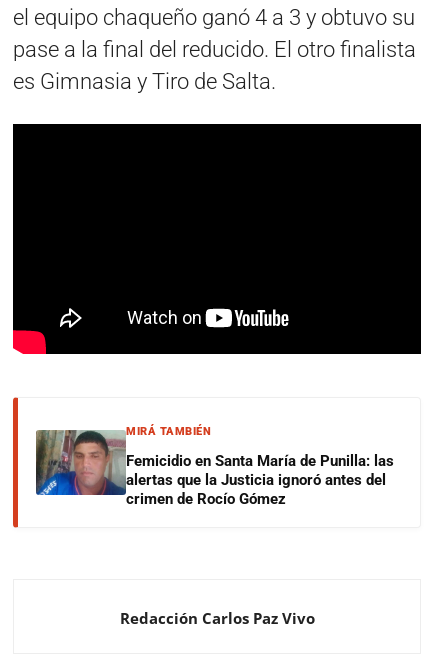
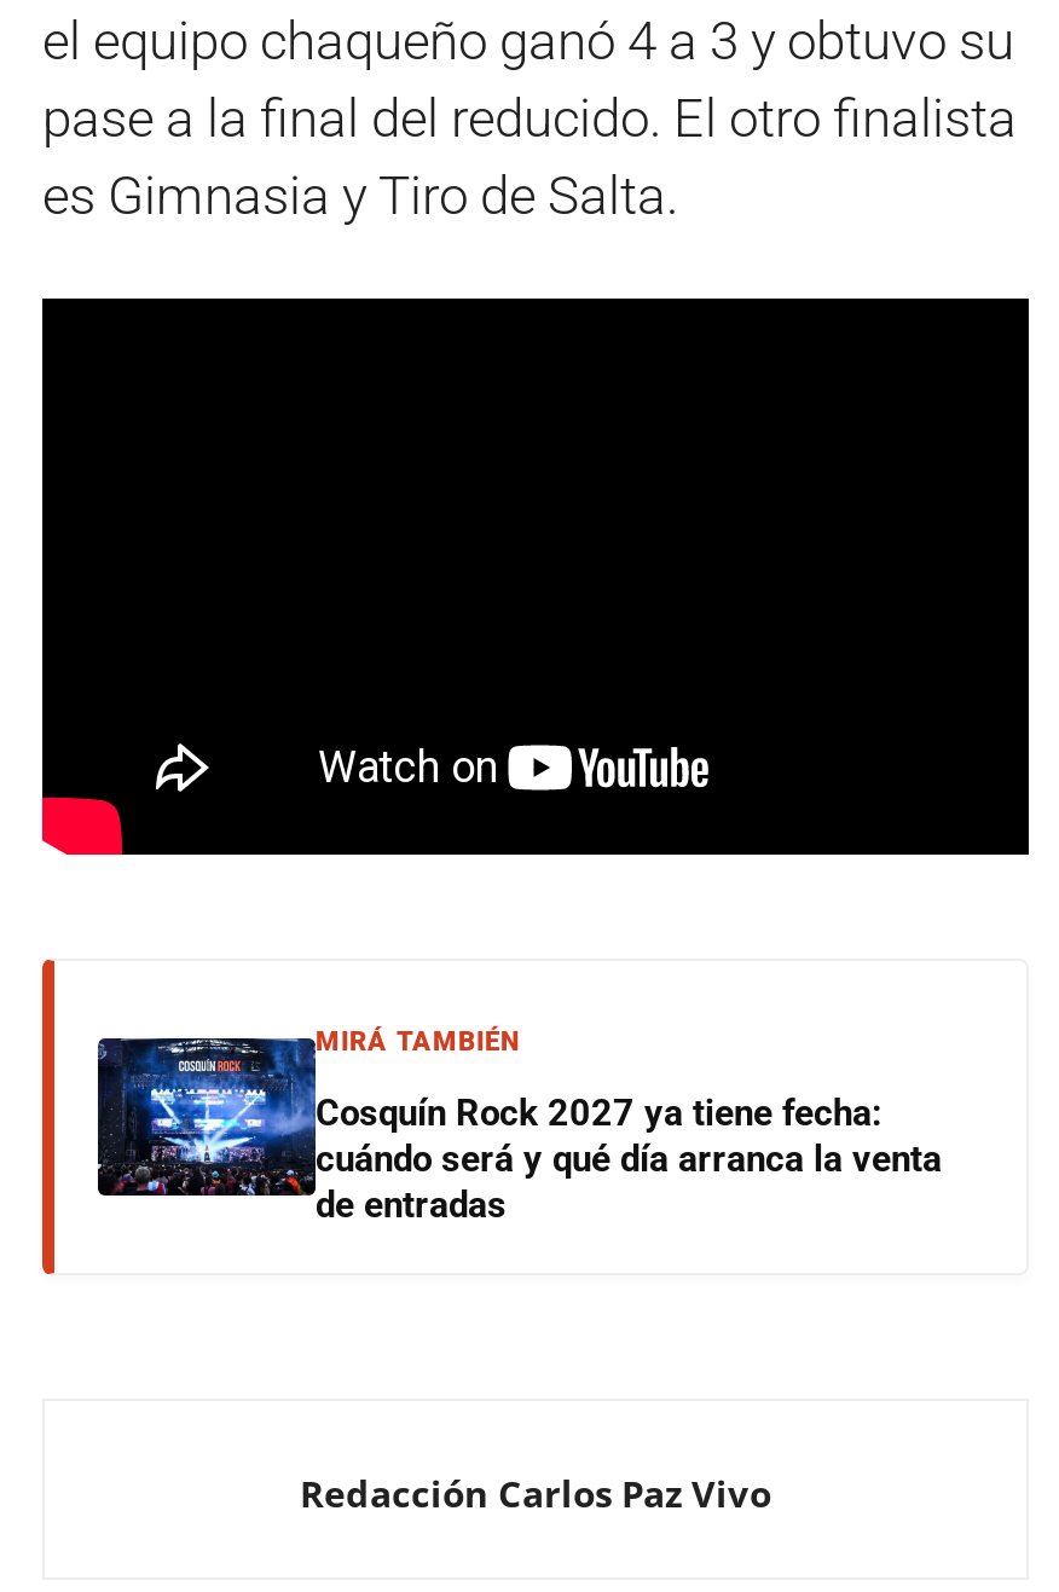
- [image]
- Femicidio en Santa María de Punilla: las
- alertas que la Justicia ignoró antes del
- crimen de Rocío Gómez
+ [image]
+ Cosquín Rock 2027 ya tiene fecha:
+ cuándo será y qué día arranca la venta
+ de entradas
